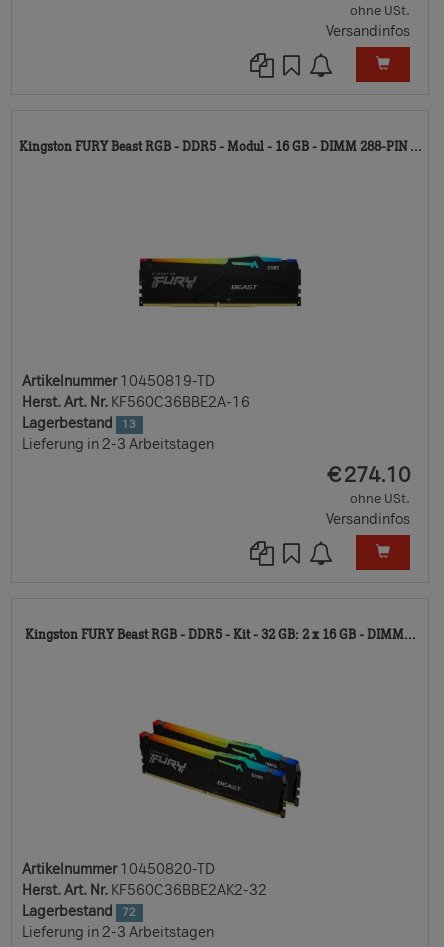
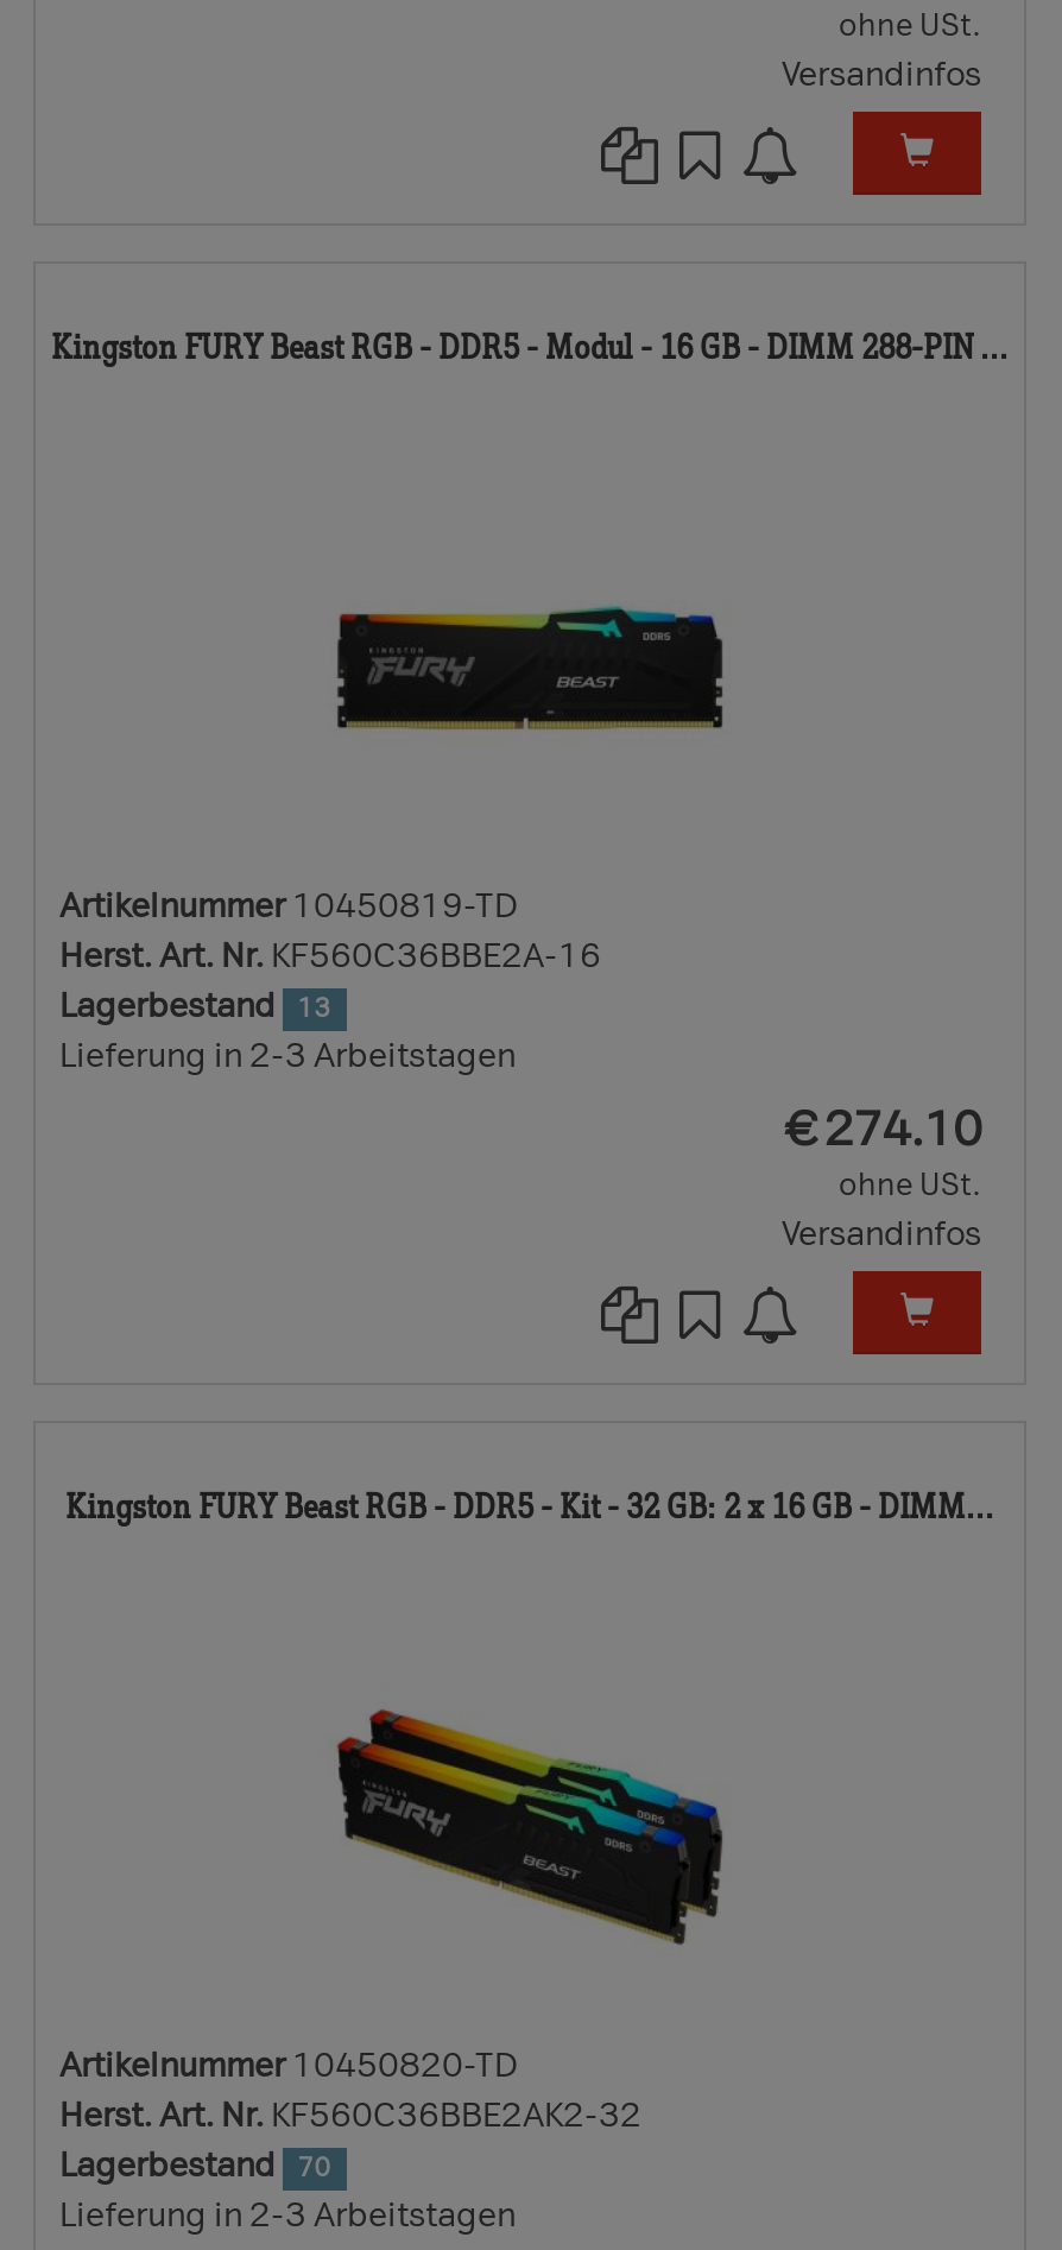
- Lagerbestand 72
+ Lagerbestand 70
